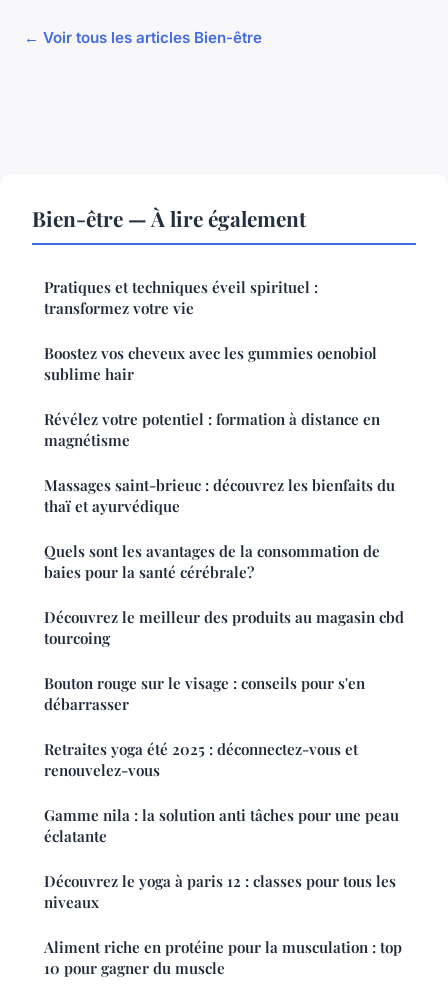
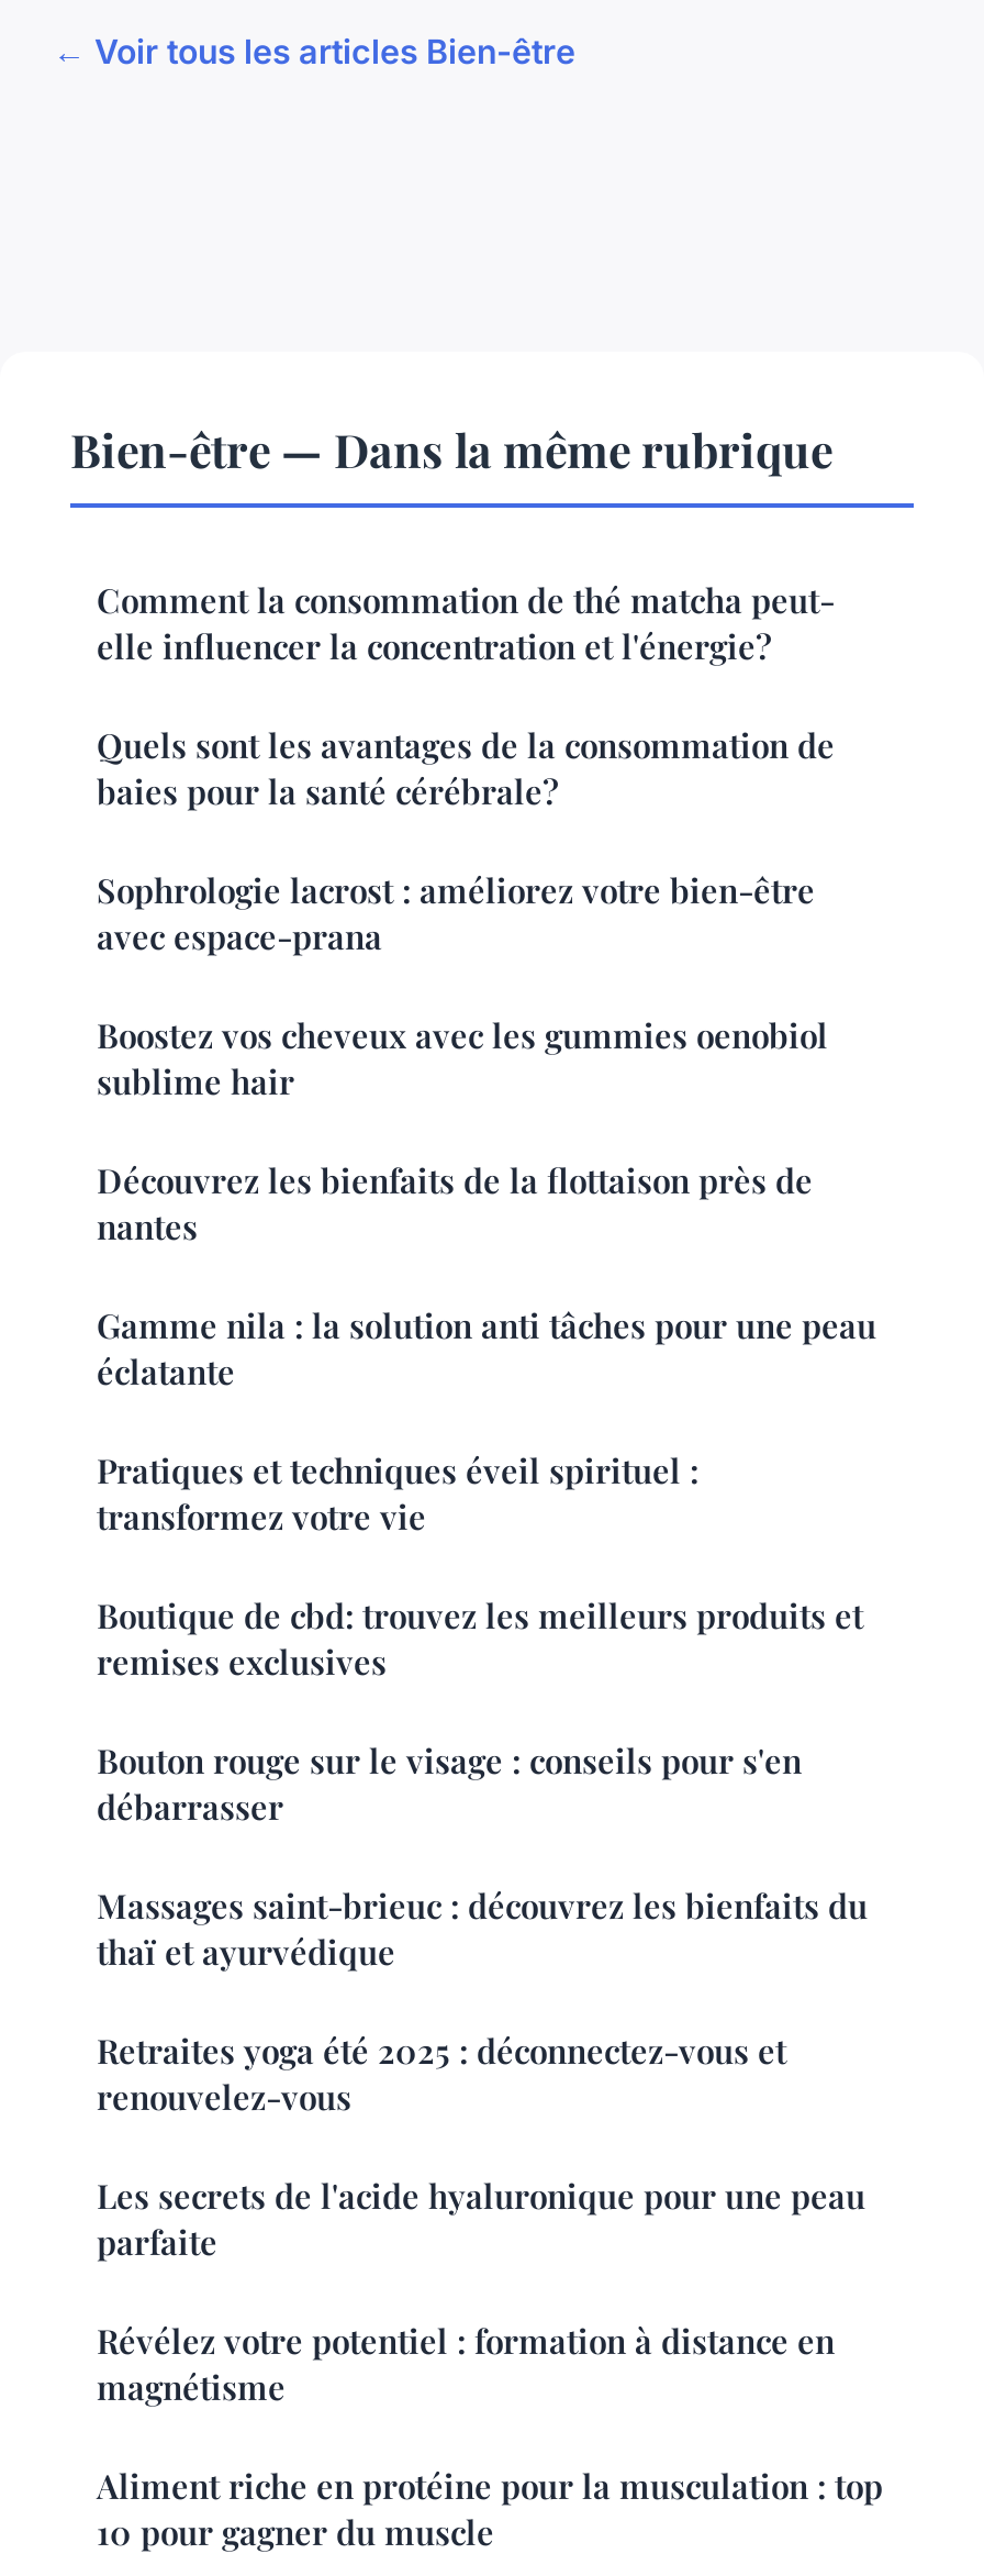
- Bien-être — À lire également
+ Bien-être — Dans la même rubrique
+ Comment la consommation de thé matcha peut-
+ elle influencer la concentration et l'énergie?
+ Sophrologie lacrost : améliorez votre bien-être
+ avec espace-prana
+ Découvrez les bienfaits de la flottaison près de
+ nantes

moved down: Pratiques et techniques éveil spirituel : | transformez votre vie

+ Boutique de cbd: trouvez les meilleurs produits et
+ remises exclusives
+ Les secrets de l'acide hyaluronique pour une peau
+ parfaite

moved up: Boostez vos cheveux avec les gummies oenobiol | sublime hair

moved down: Révélez votre potentiel : formation à distance en | magnétisme

moved up: Massages saint-brieuc : découvrez les bienfaits du | thaï et ayurvédique

moved up: Quels sont les avantages de la consommation de | baies pour la santé cérébrale?

- Découvrez le meilleur des produits au magasin cbd
- tourcoing
- Découvrez le yoga à paris 12 : classes pour tous les
- niveaux

moved up: Bouton rouge sur le visage : conseils pour s'en | débarrasser | Retraites yoga été 2025 : déconnectez-vous et | renouvelez-vous

moved up: Gamme nila : la solution anti tâches pour une peau | éclatante
